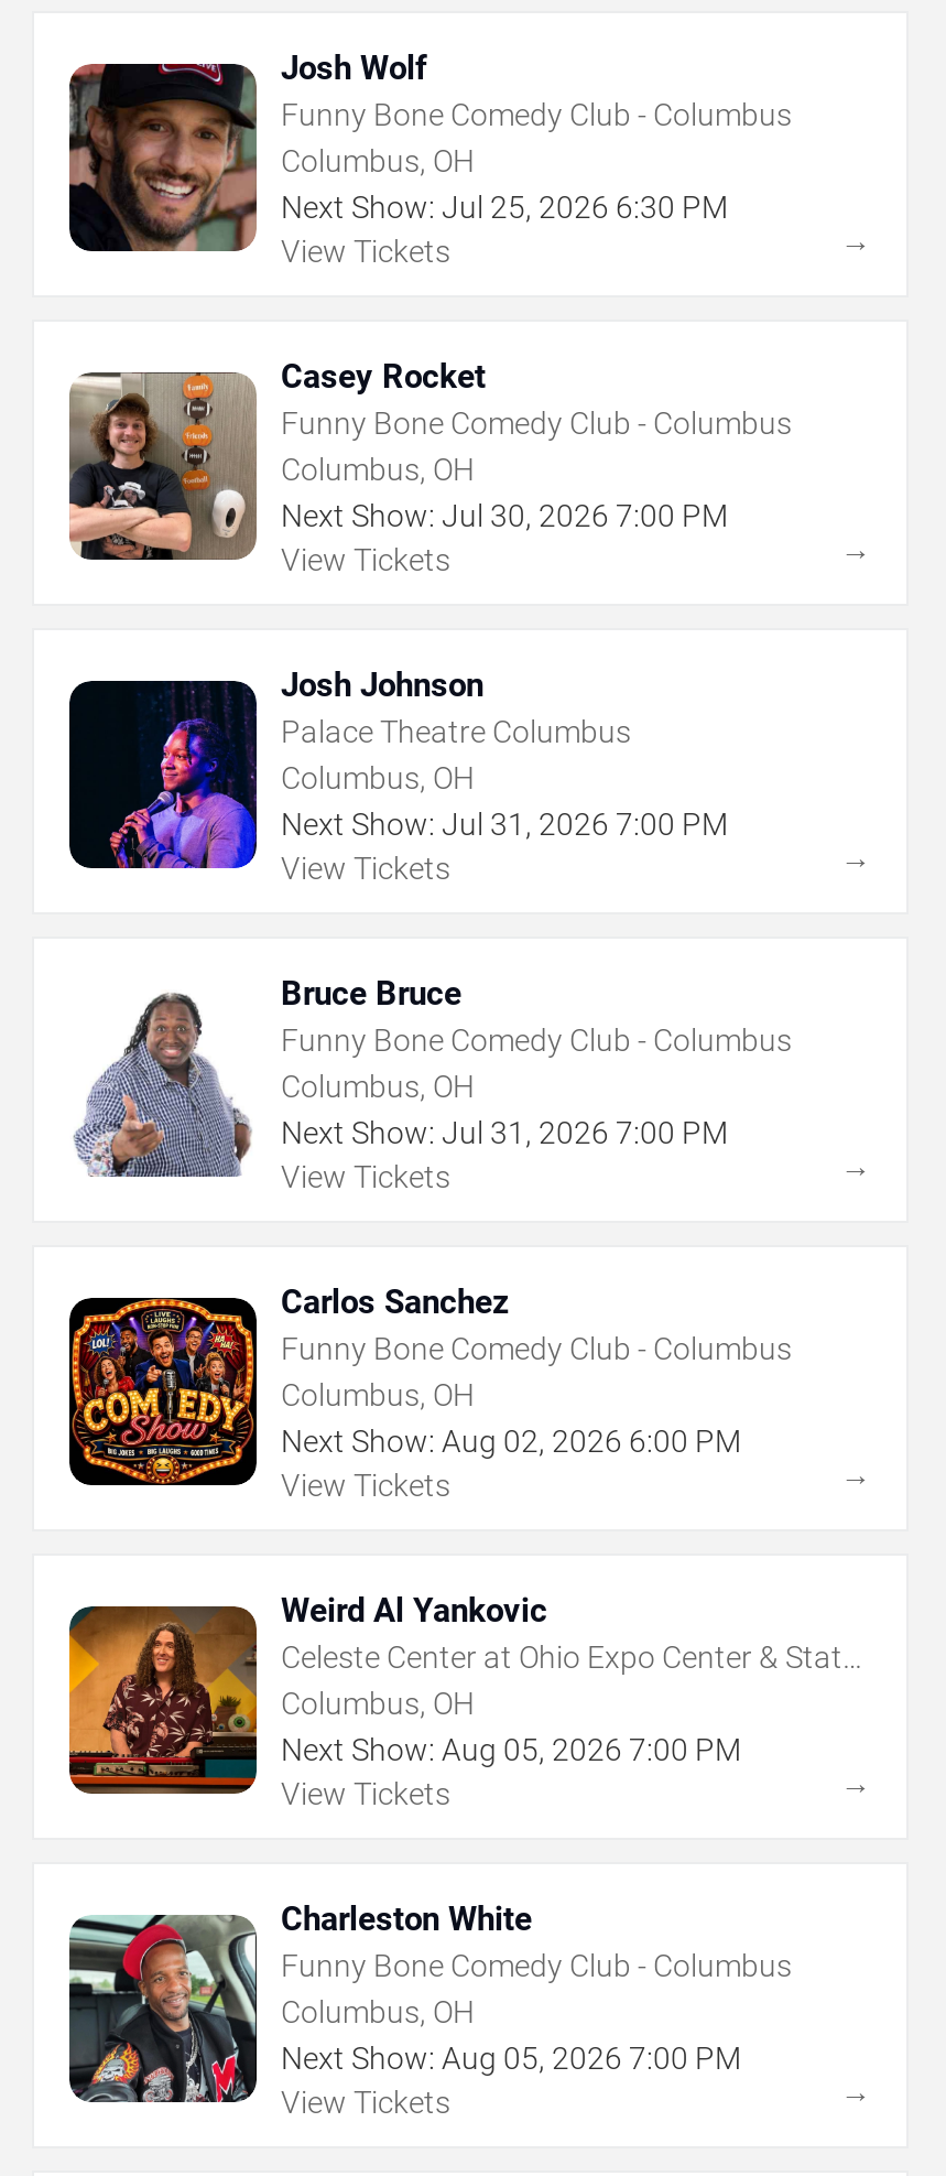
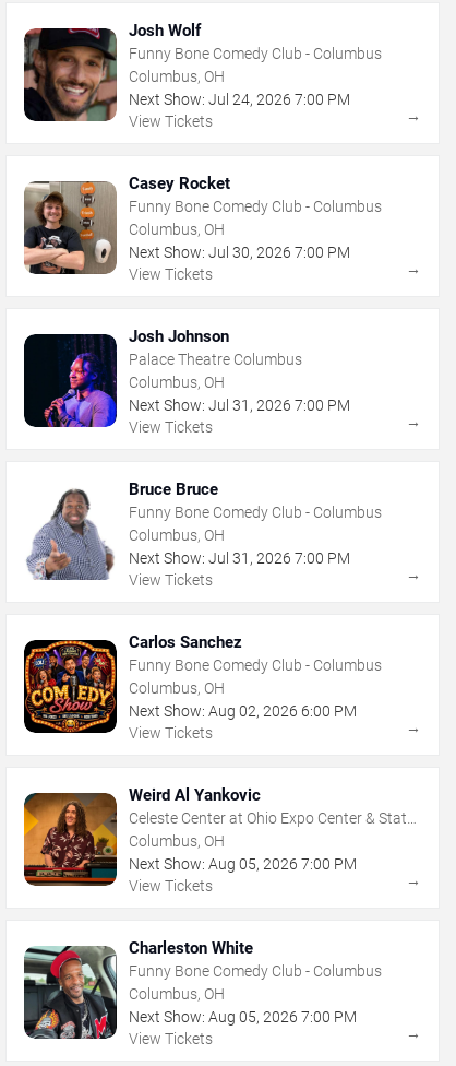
- Next Show: Jul 25, 2026 6:30 PM
+ Next Show: Jul 24, 2026 7:00 PM
